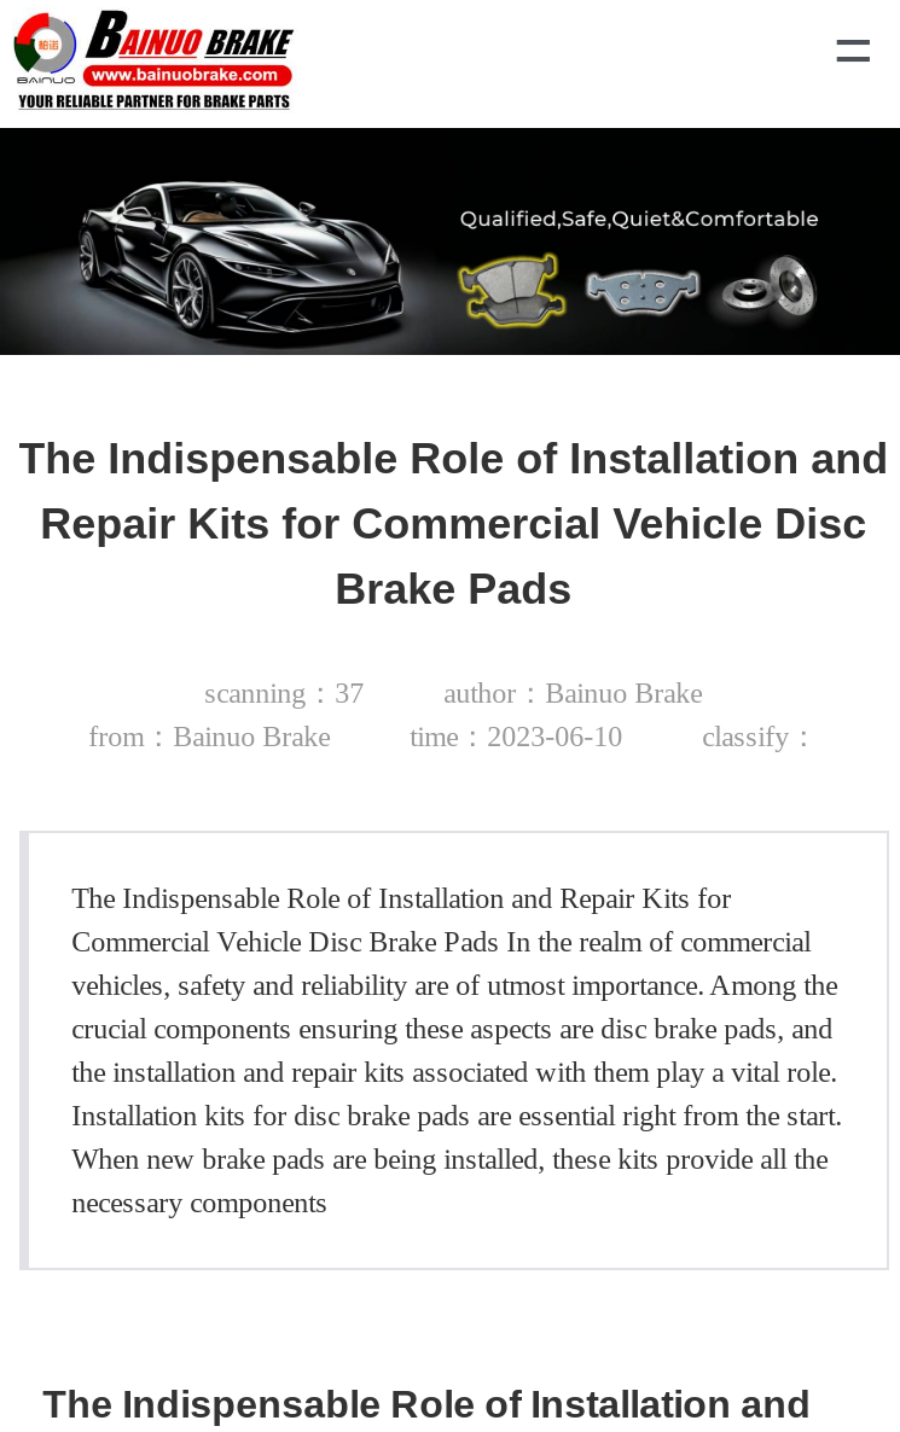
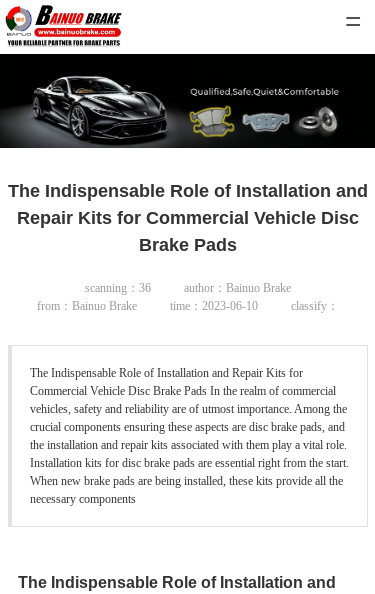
- scanning：37
+ scanning：36
